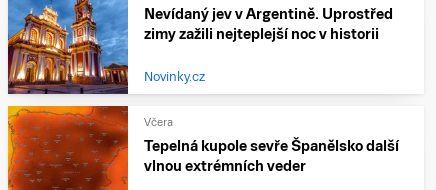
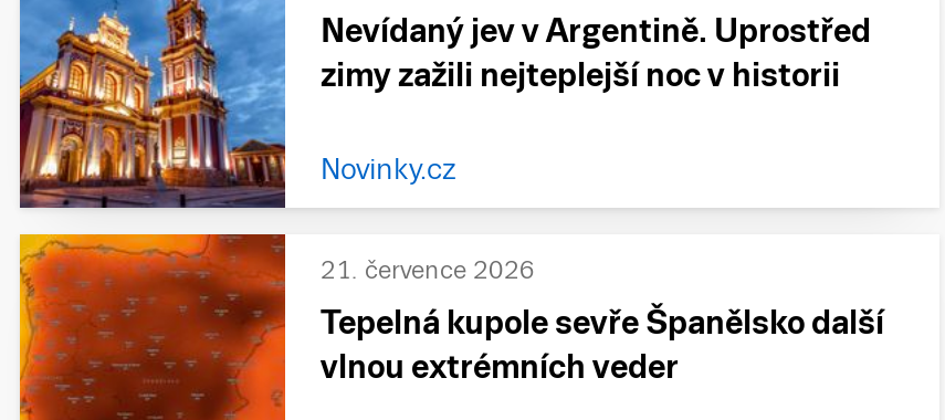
- Včera
+ 21. července 2026
